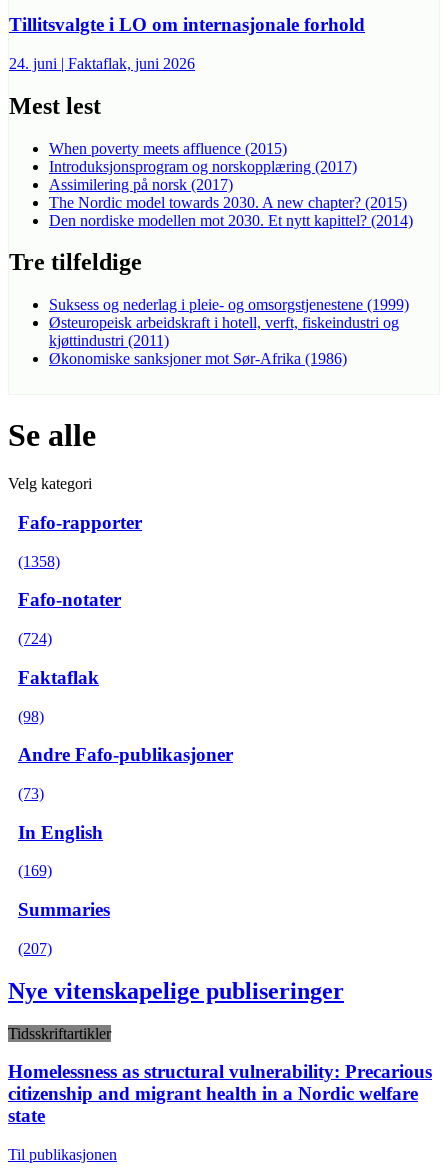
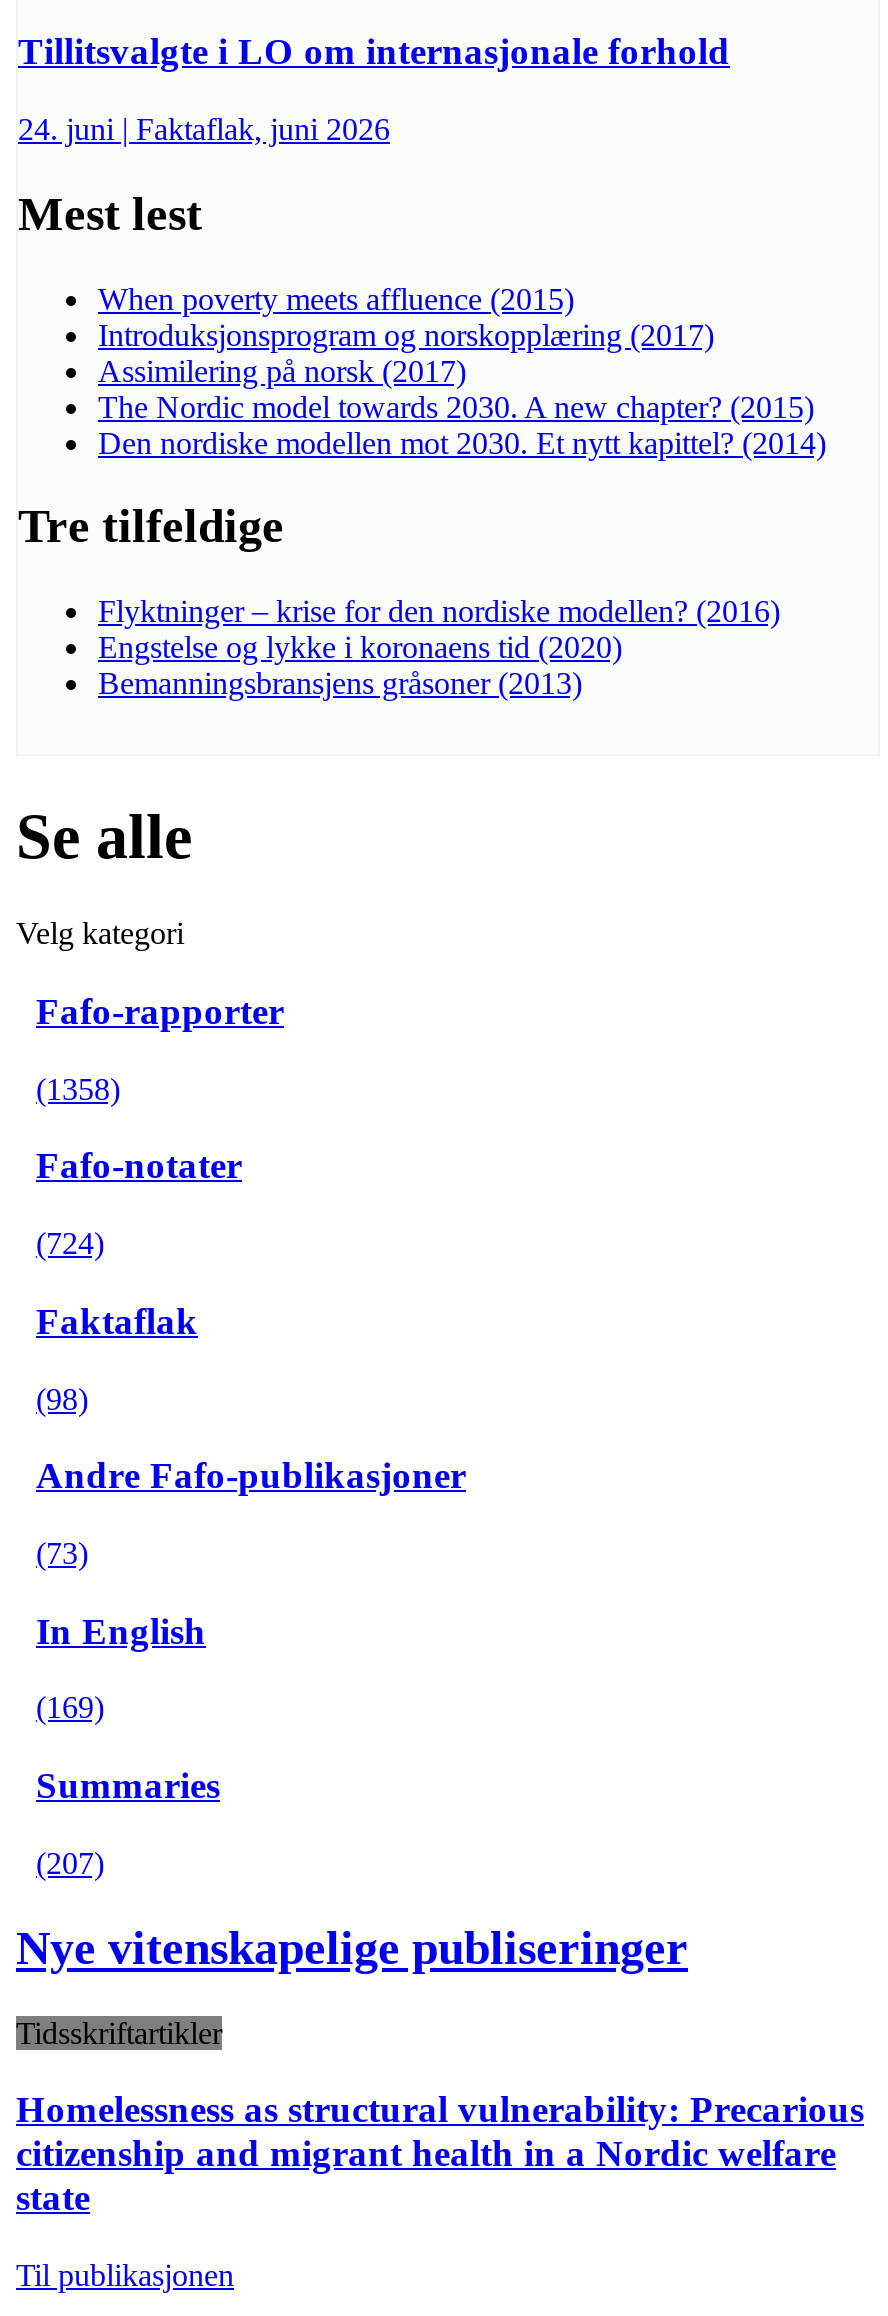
- Suksess og nederlag i pleie- og omsorgstjenestene (1999)
- Østeuropeisk arbeidskraft i hotell, verft, fiskeindustri og
- kjøttindustri (2011)
- Økonomiske sanksjoner mot Sør-Afrika (1986)
+ Flyktninger – krise for den nordiske modellen? (2016)
+ Engstelse og lykke i koronaens tid (2020)
+ Bemanningsbransjens gråsoner (2013)
